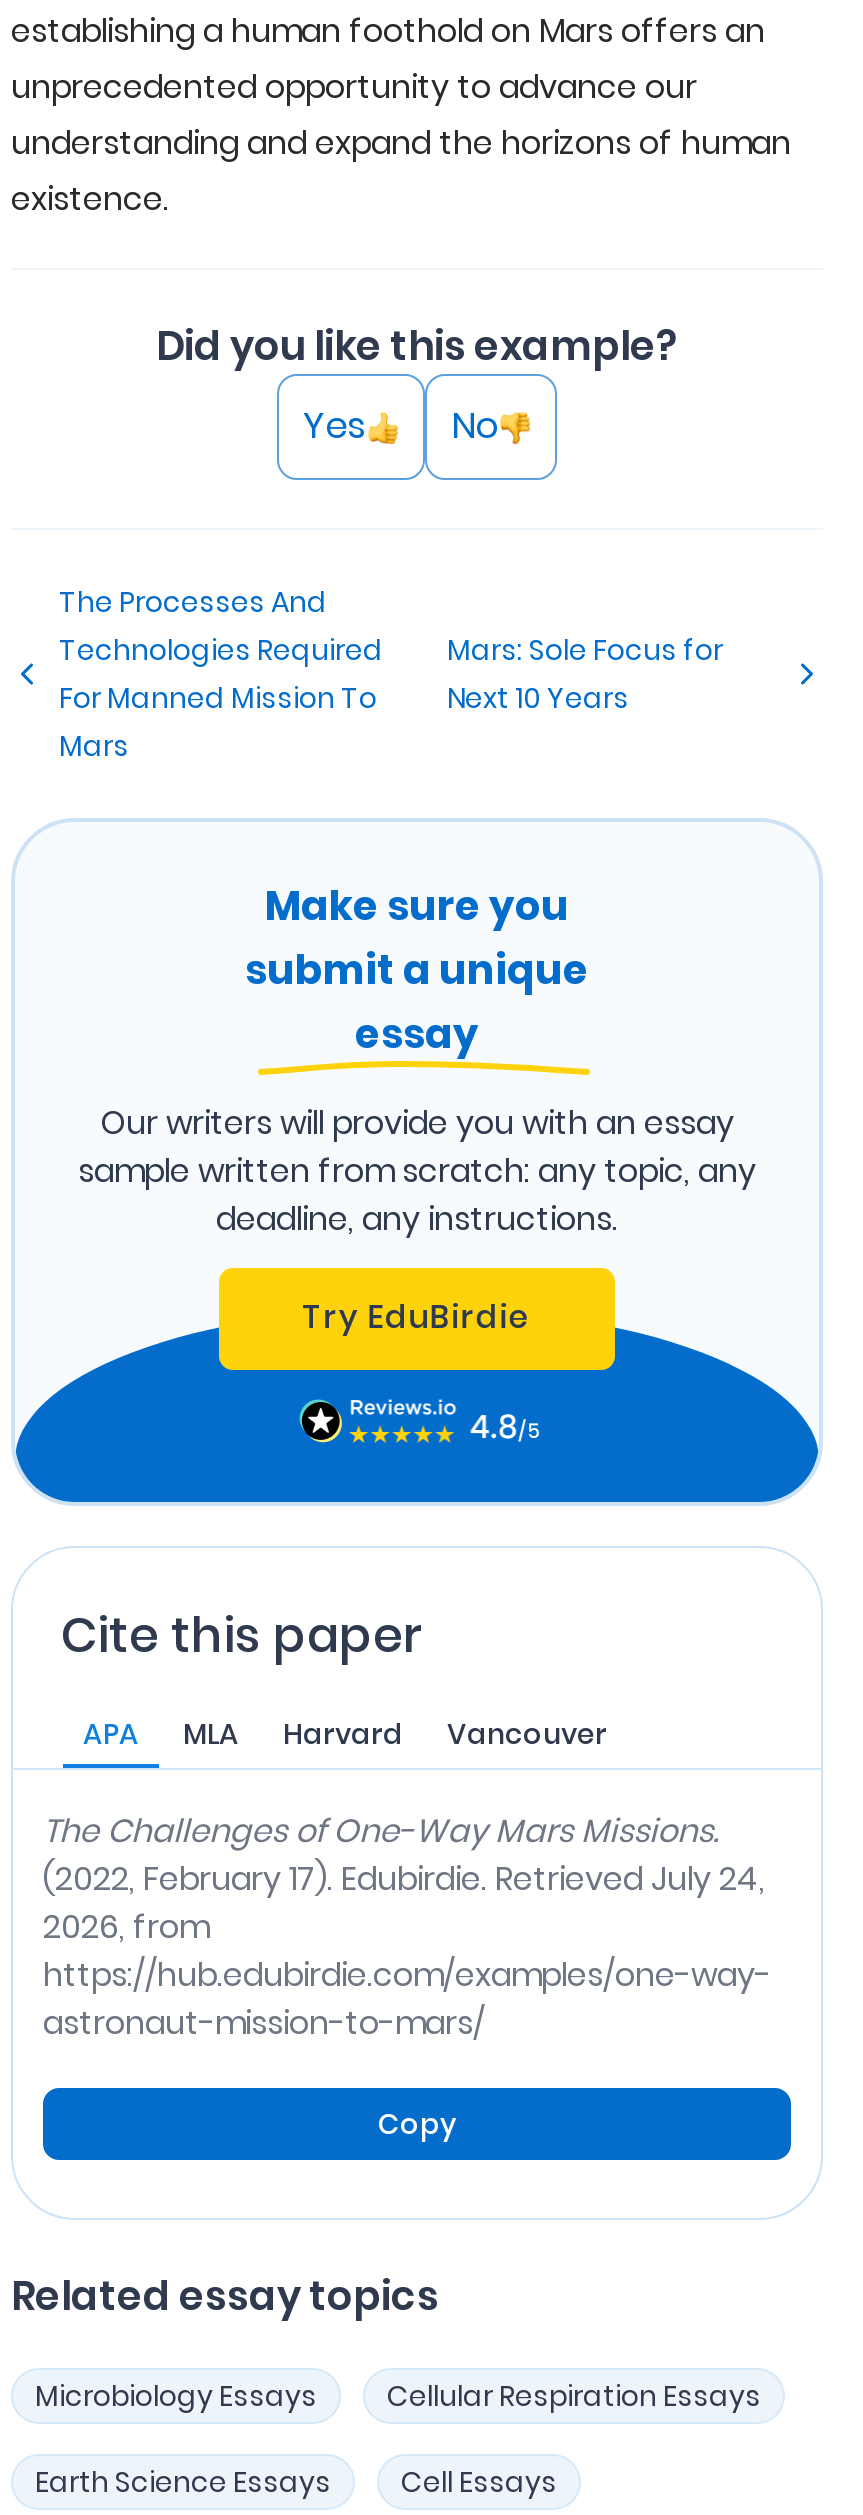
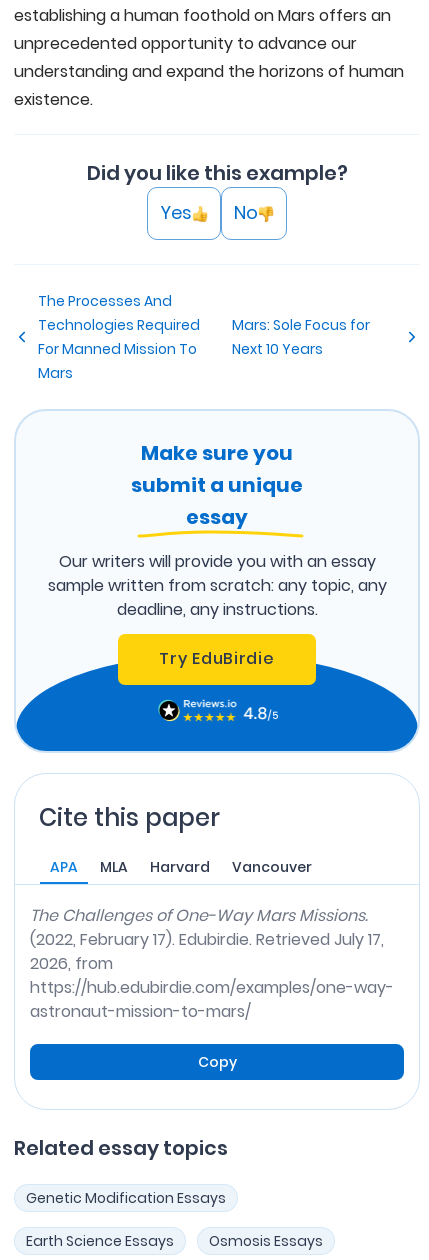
- (2022, February 17). Edubirdie. Retrieved July 24,
+ (2022, February 17). Edubirdie. Retrieved July 17,

- Microbiology Essays
- Cellular Respiration Essays
+ Genetic Modification Essays

- Cell Essays
+ Osmosis Essays
